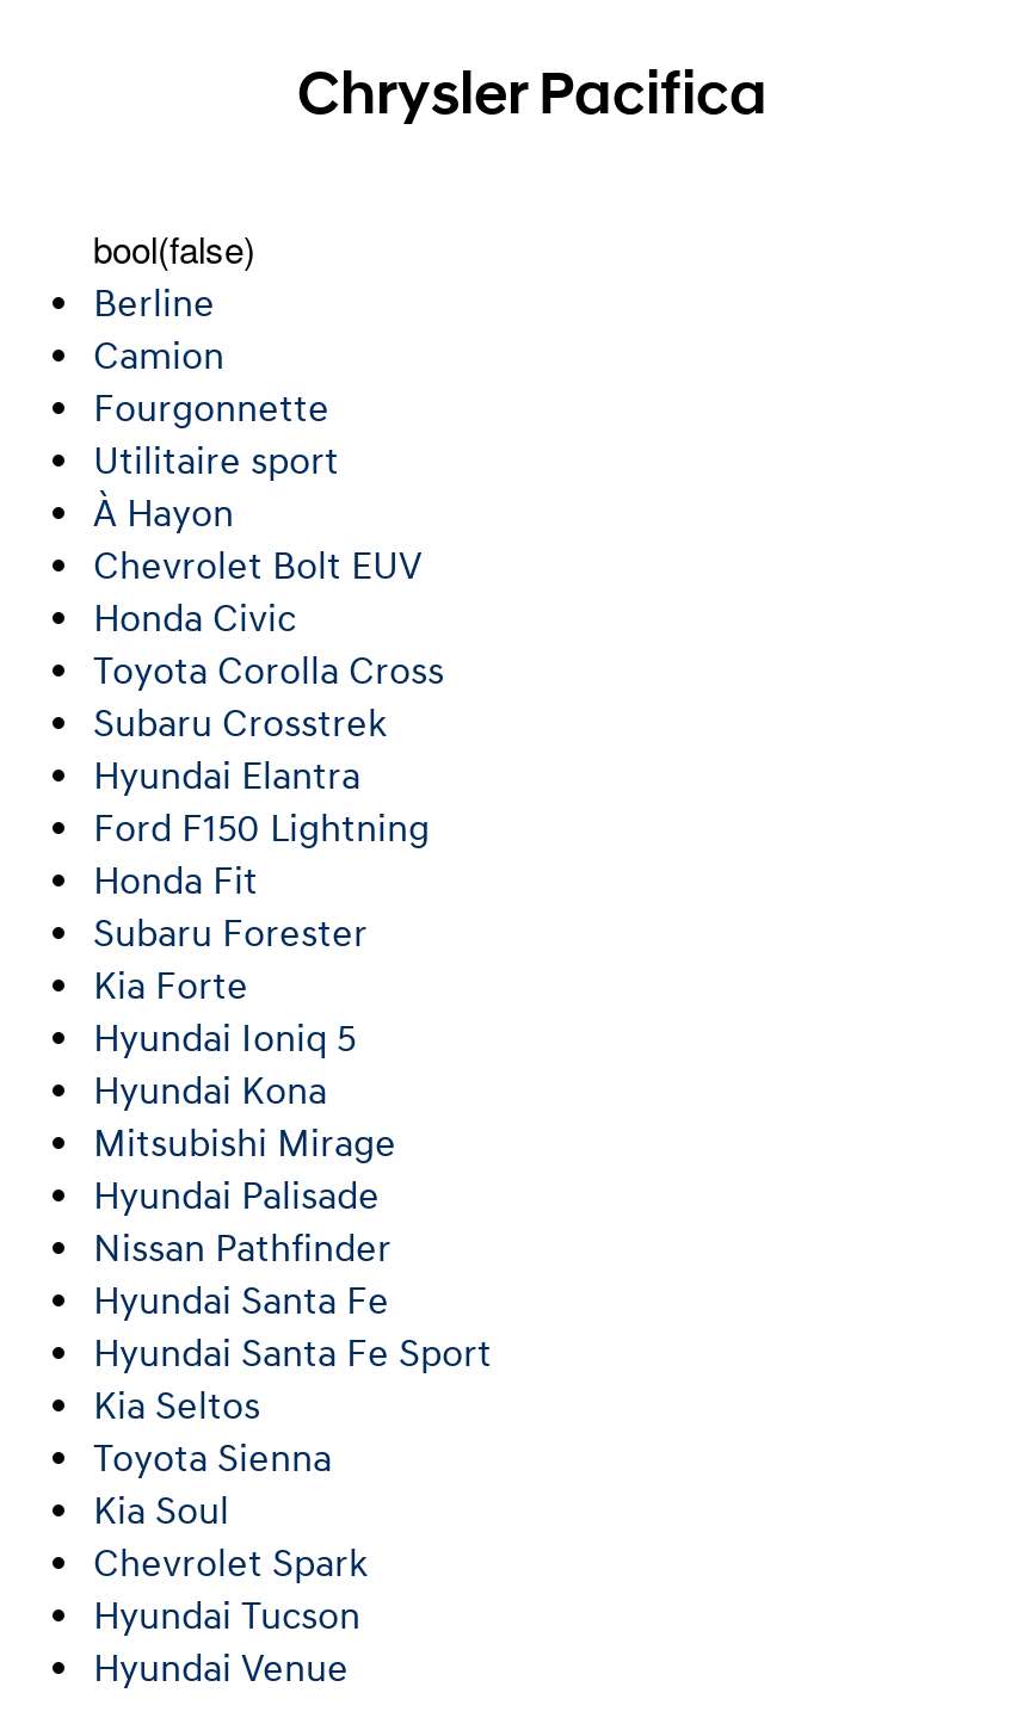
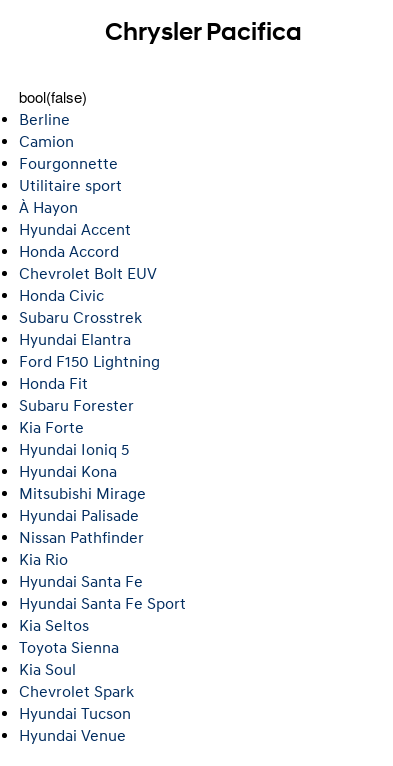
+ Hyundai Accent
+ Honda Accord

- Toyota Corolla Cross

+ Kia Rio
